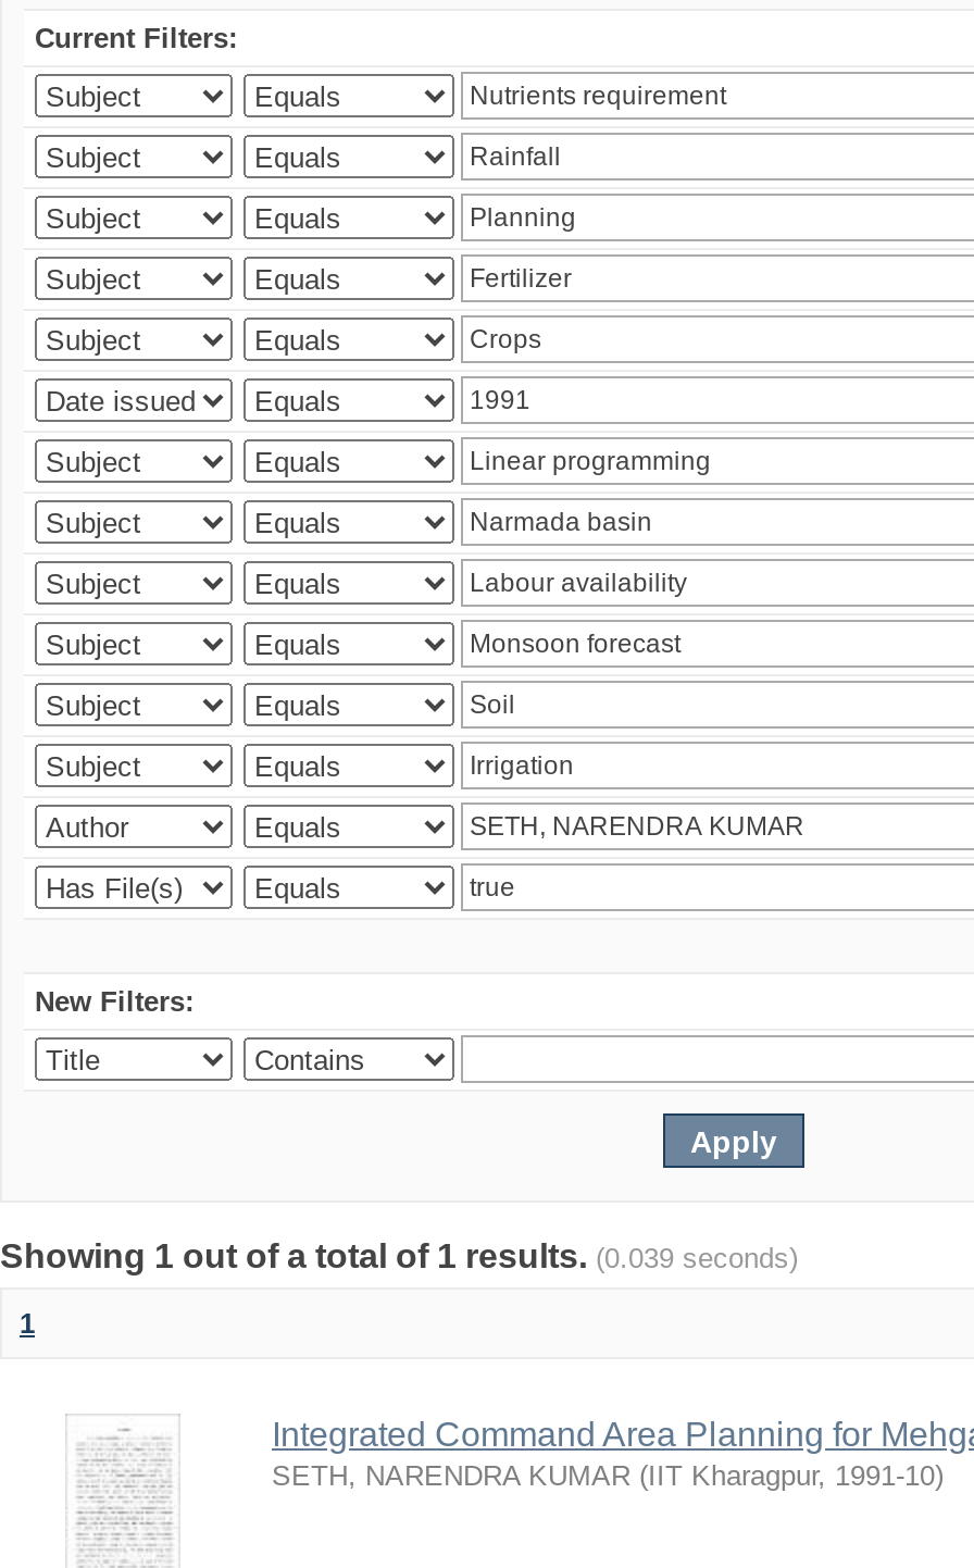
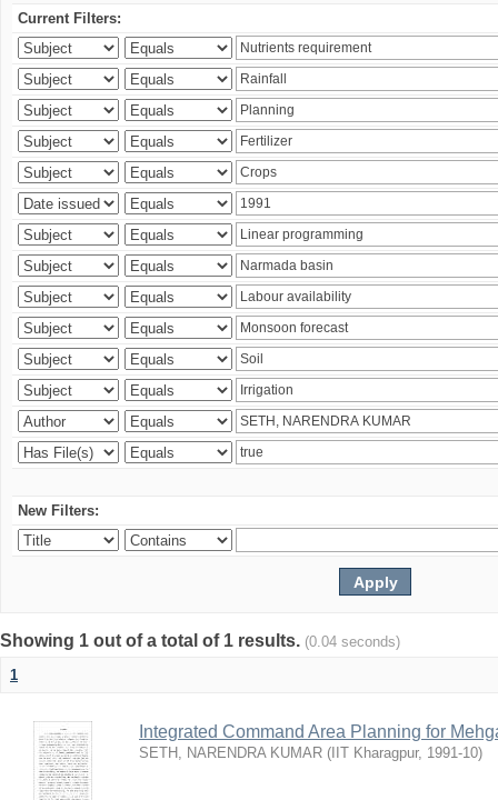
- Showing 1 out of a total of 1 results. (0.039 seconds)
+ Showing 1 out of a total of 1 results. (0.04 seconds)
